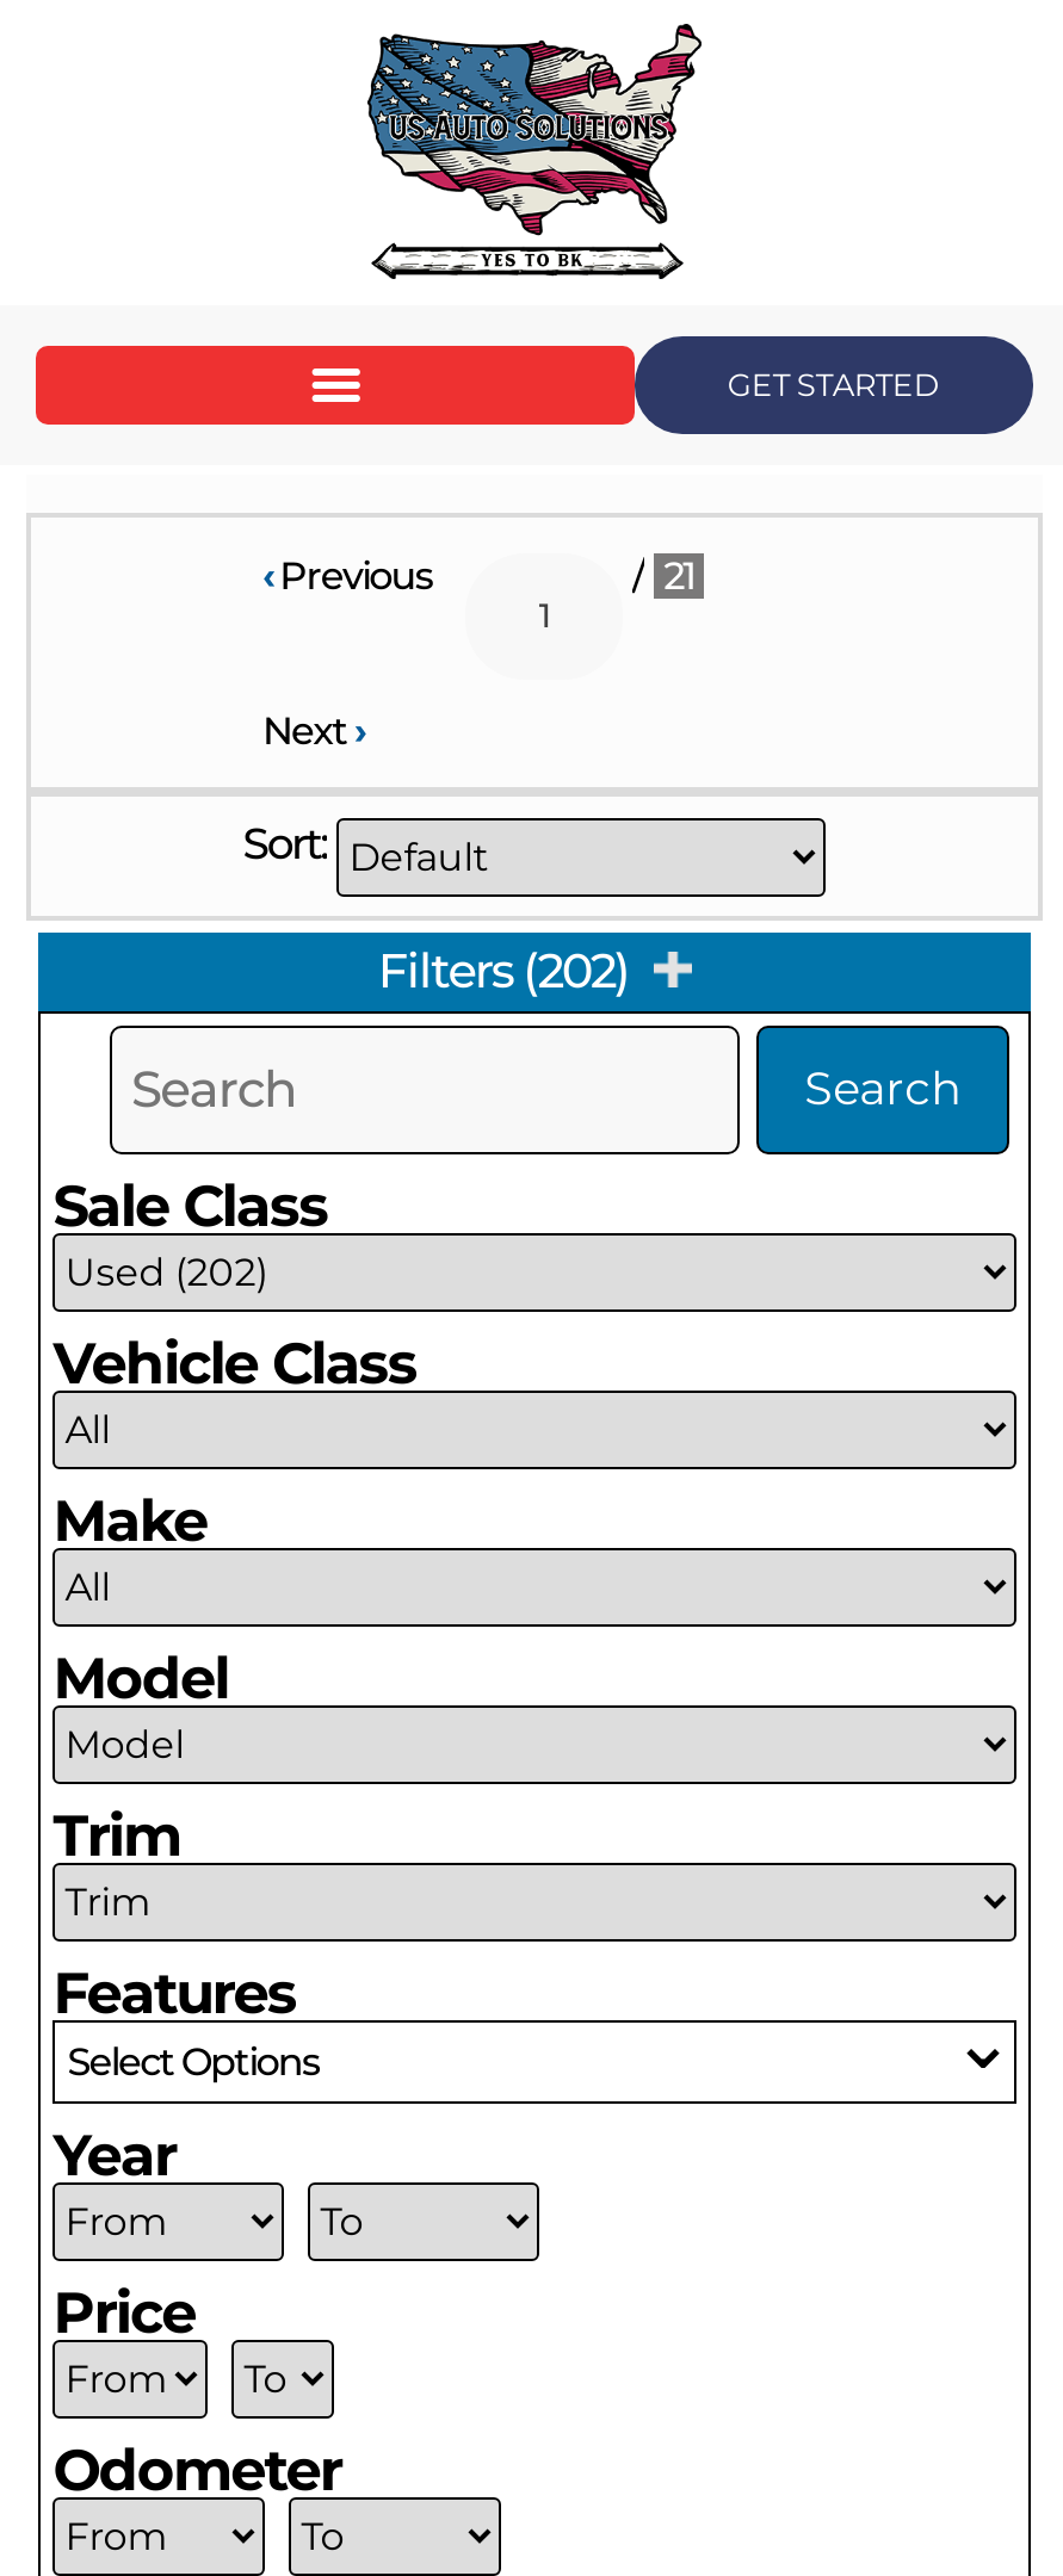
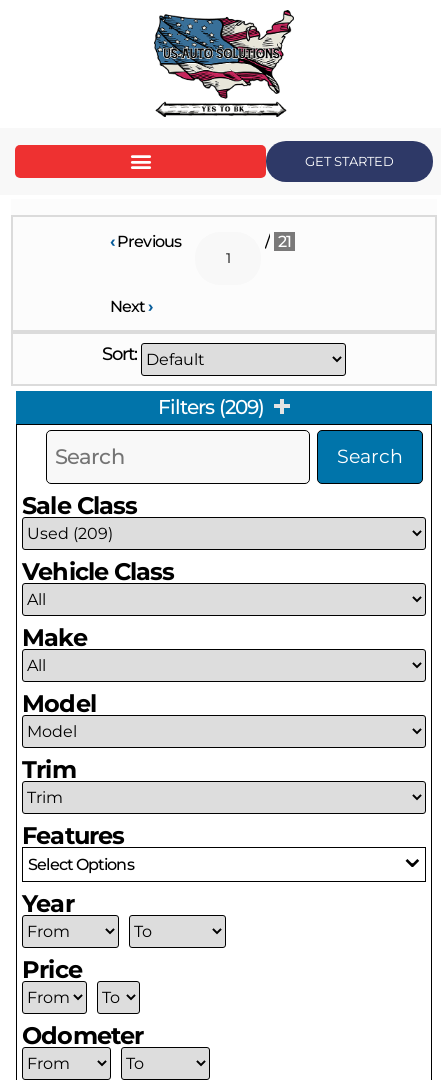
- Filters (202)
+ Filters (209)
